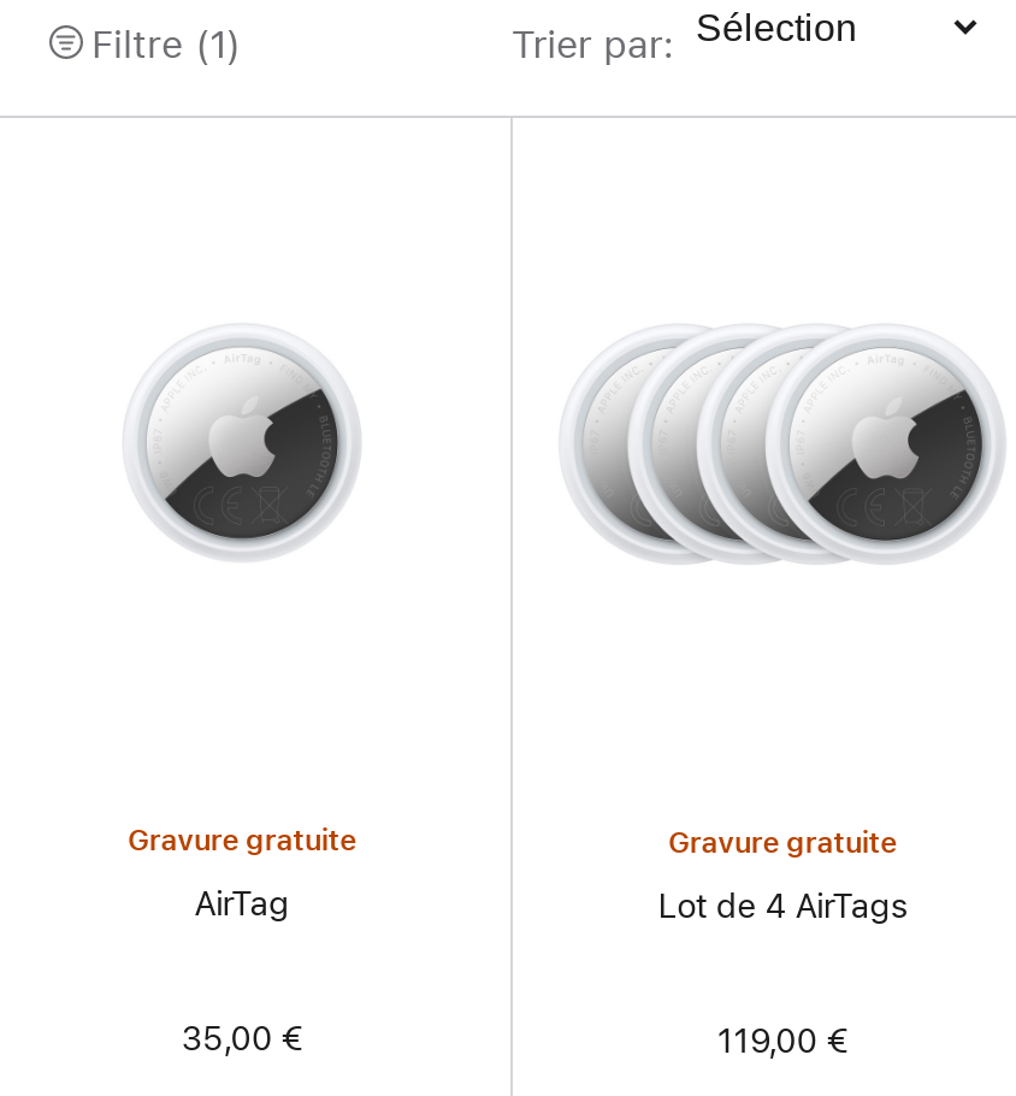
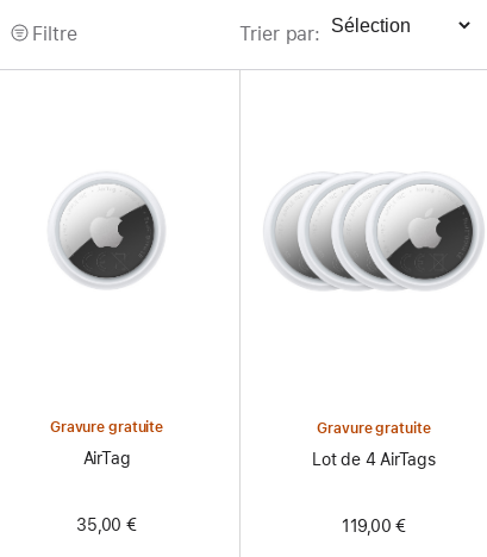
- Filtre (1)
+ Filtre
